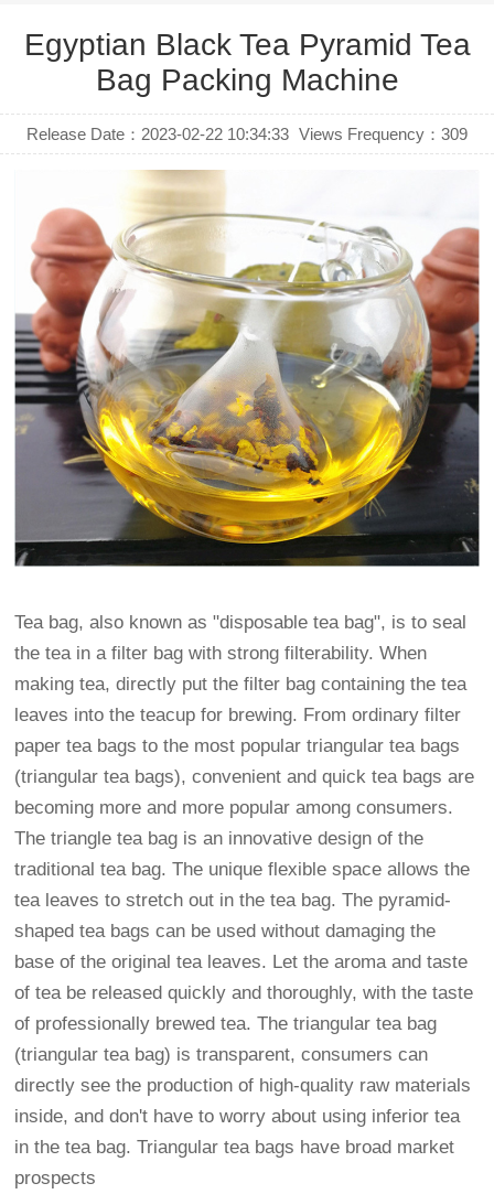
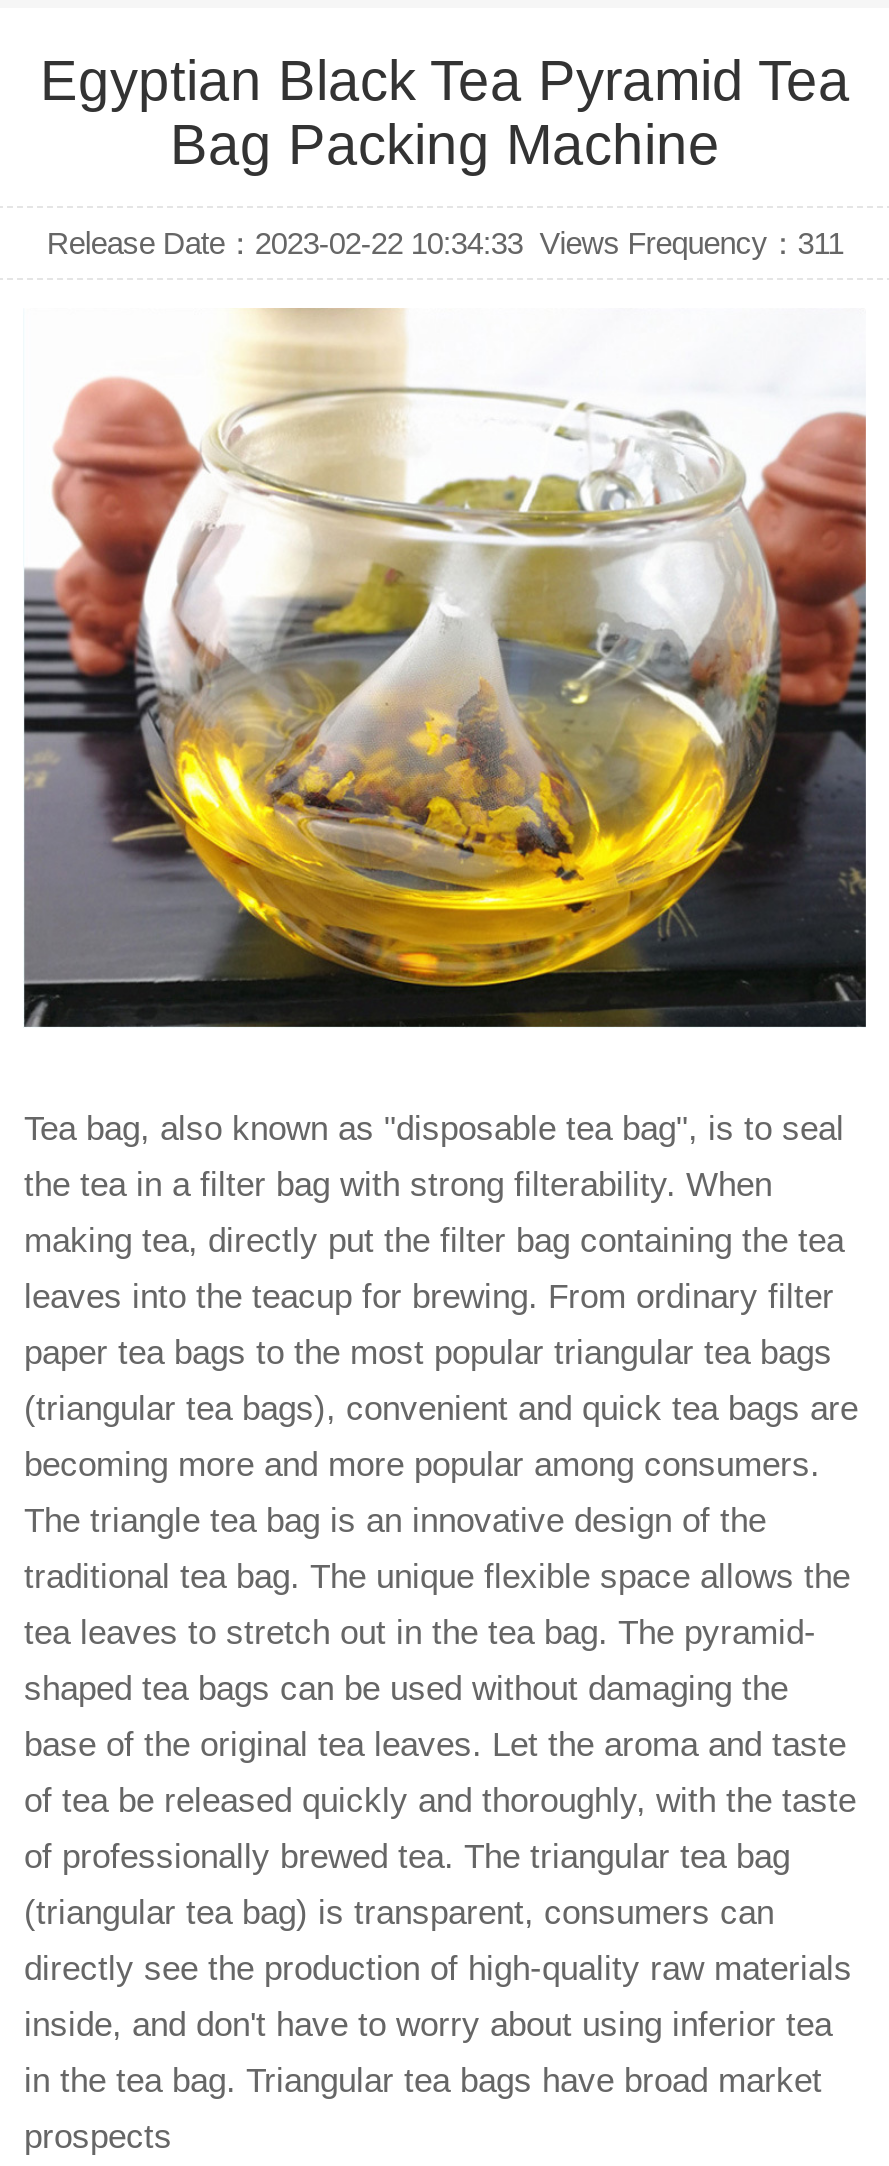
- Release Date：2023-02-22 10:34:33 Views Frequency：309
+ Release Date：2023-02-22 10:34:33 Views Frequency：311
